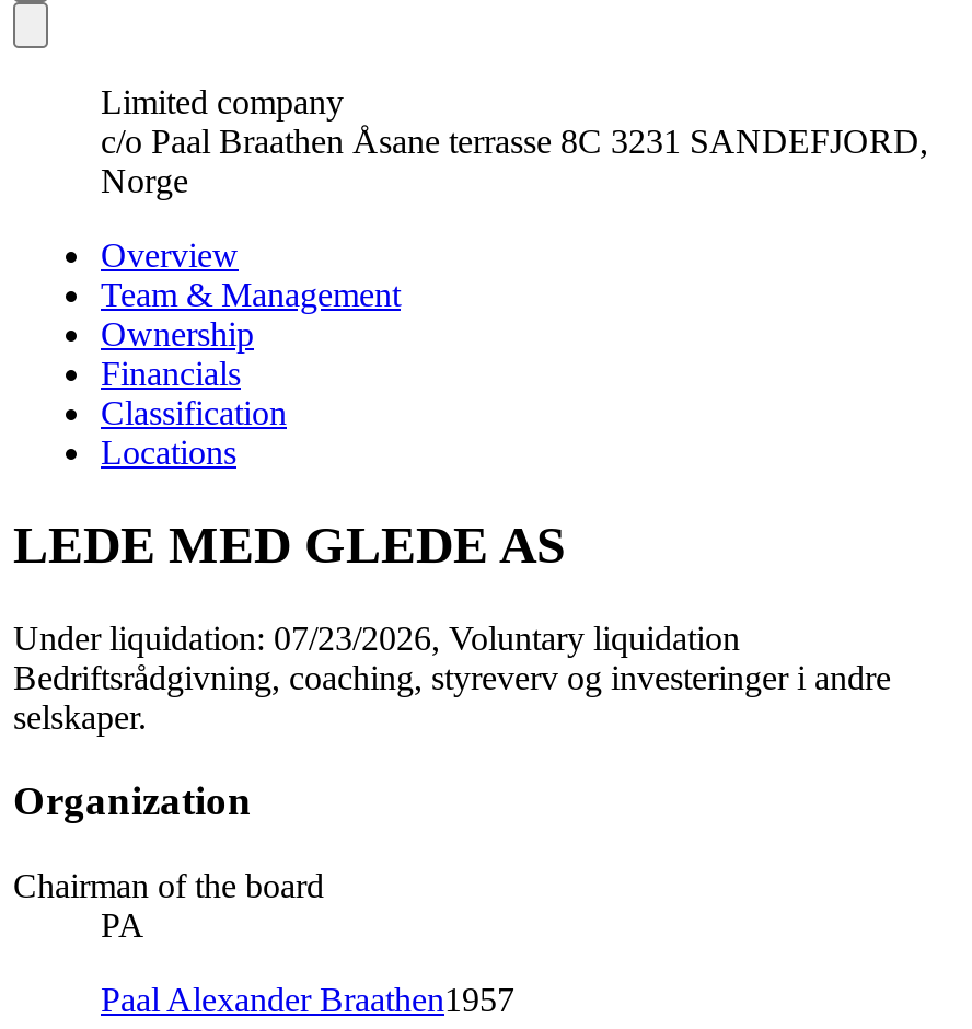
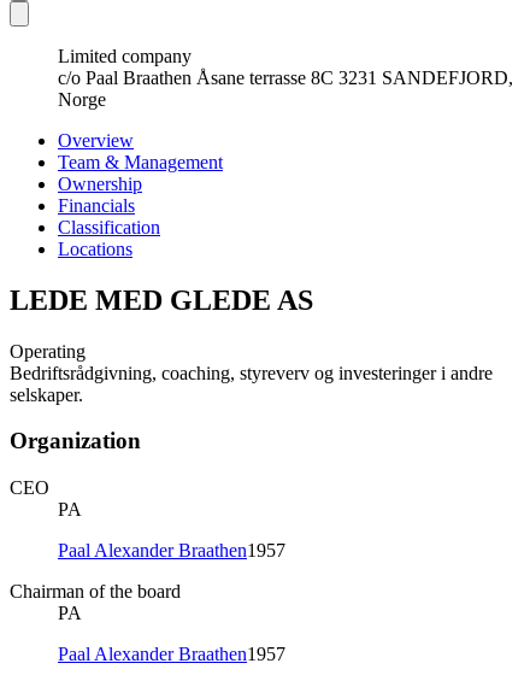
- Under liquidation: 07/23/2026, Voluntary liquidation
+ Operating

+ CEO
+ PA
+ Paal Alexander Braathen1957
